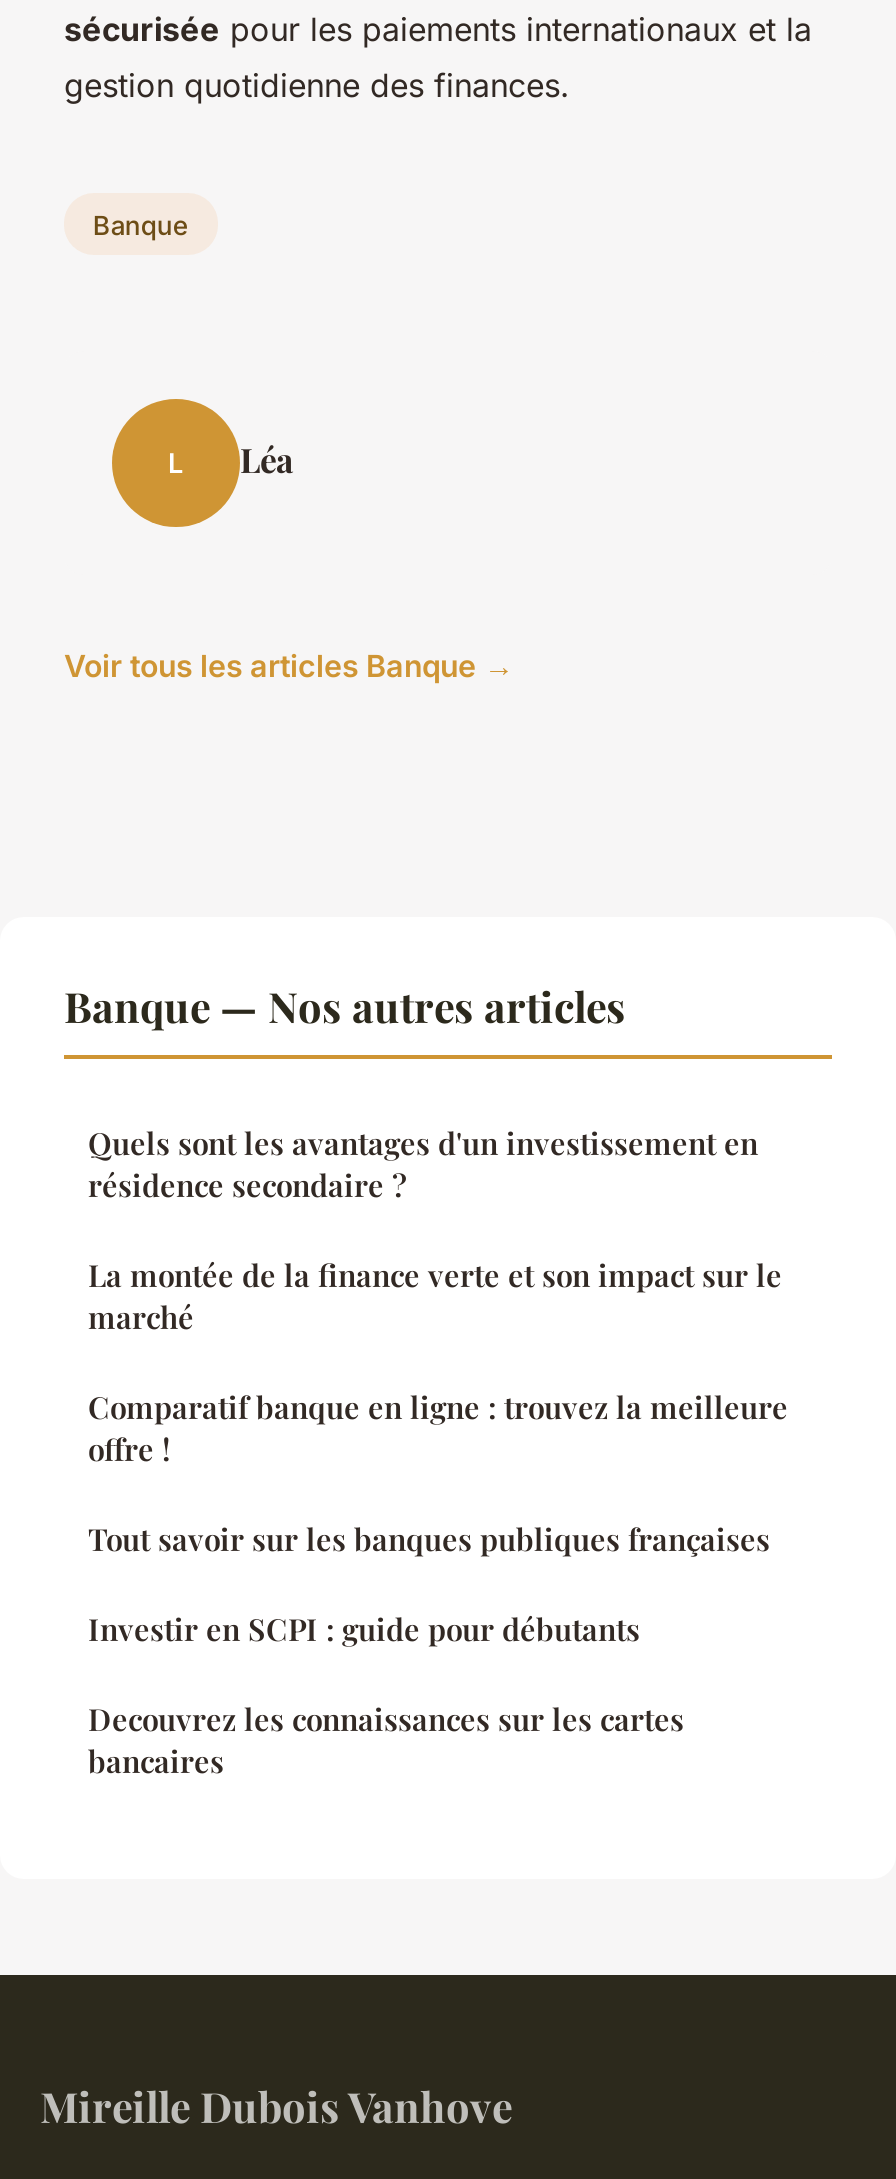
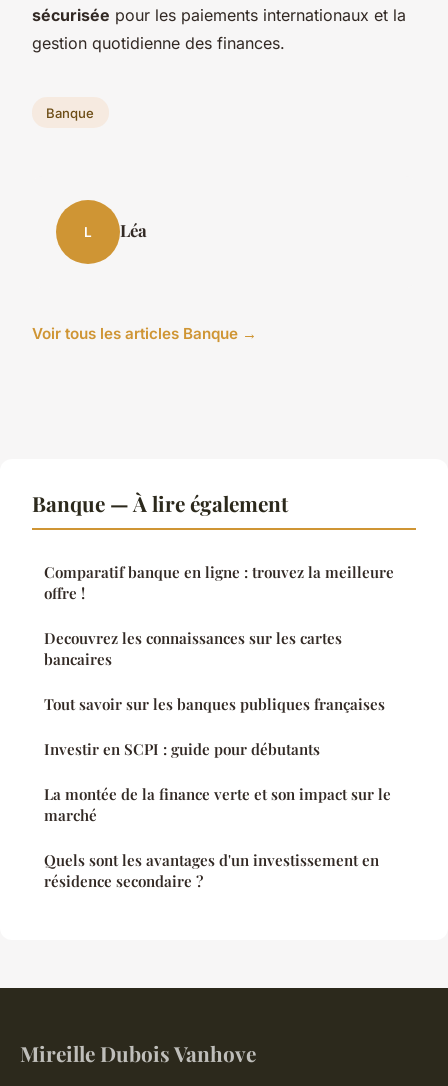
- Banque — Nos autres articles
+ Banque — À lire également

moved down: La montée de la finance verte et son impact sur le | marché | Quels sont les avantages d'un investissement en | résidence secondaire ?

moved up: Comparatif banque en ligne : trouvez la meilleure | offre !

moved down: Tout savoir sur les banques publiques françaises | Investir en SCPI : guide pour débutants

moved up: Decouvrez les connaissances sur les cartes | bancaires
